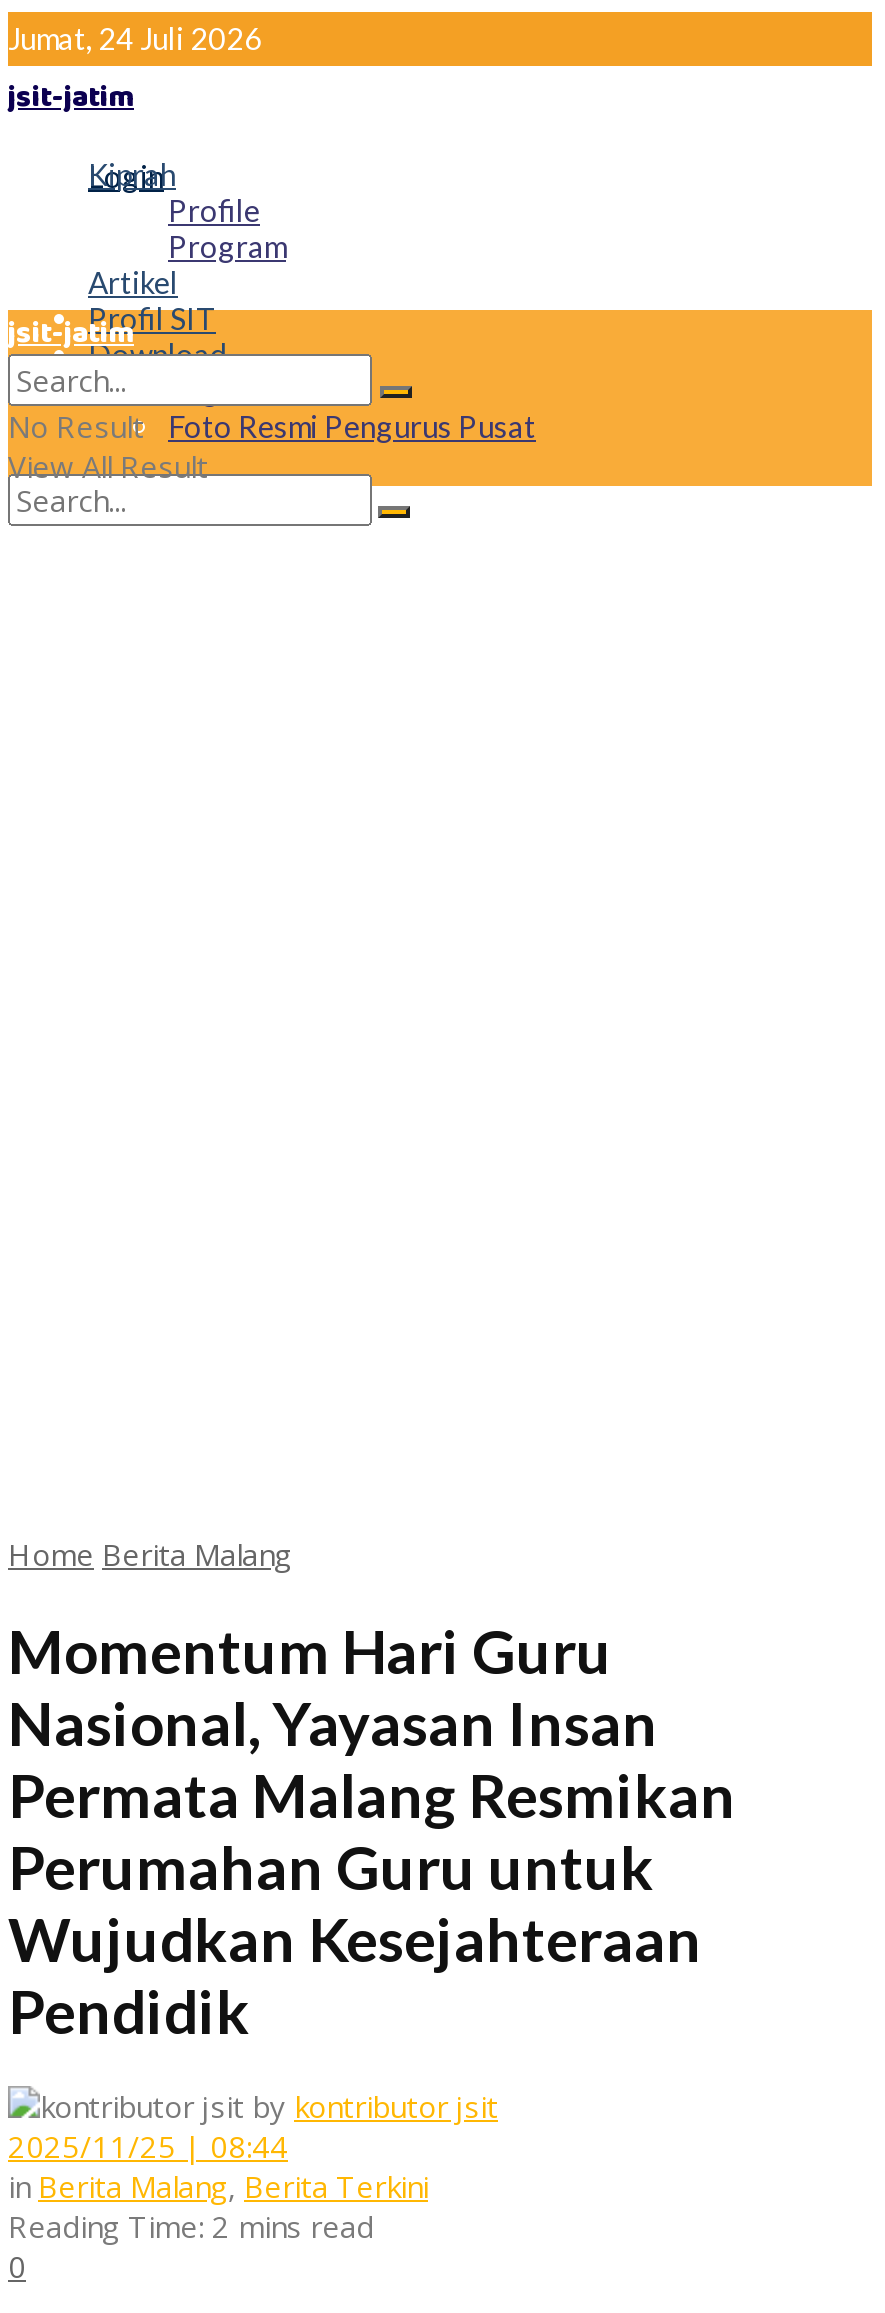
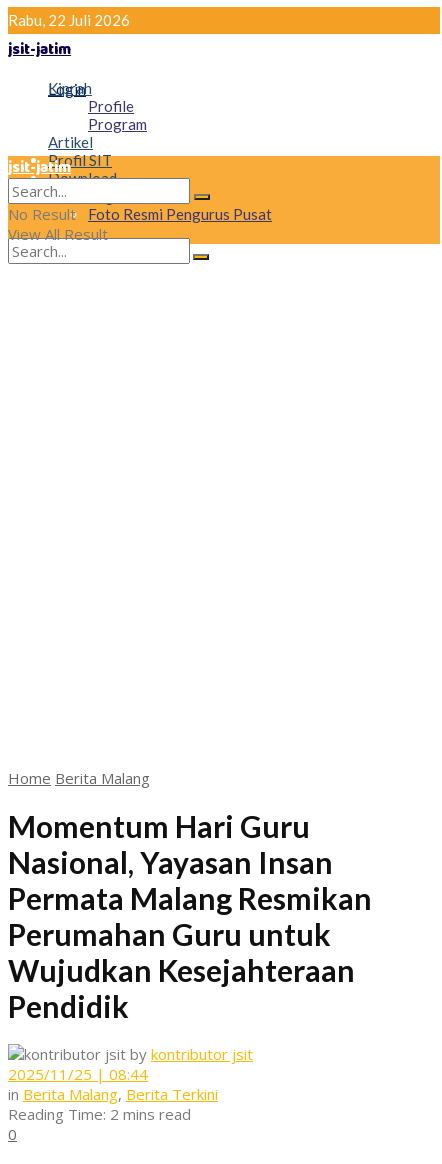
- Jumat, 24 Juli 2026
+ Rabu, 22 Juli 2026
